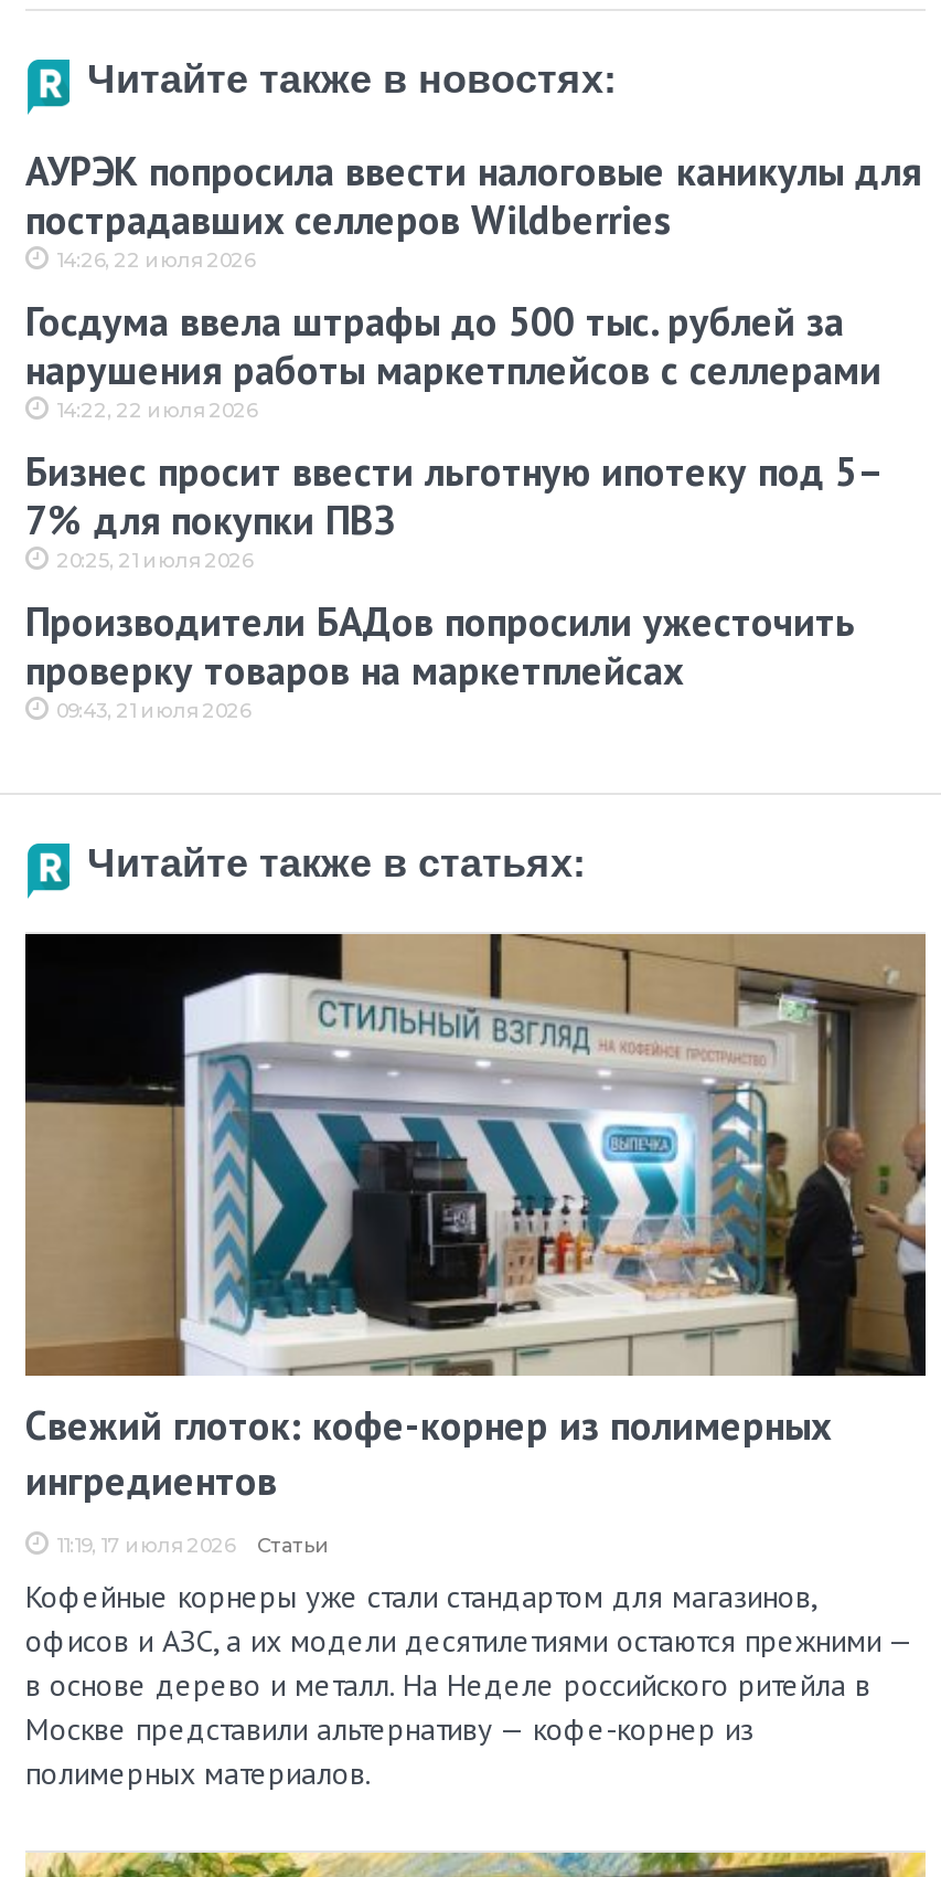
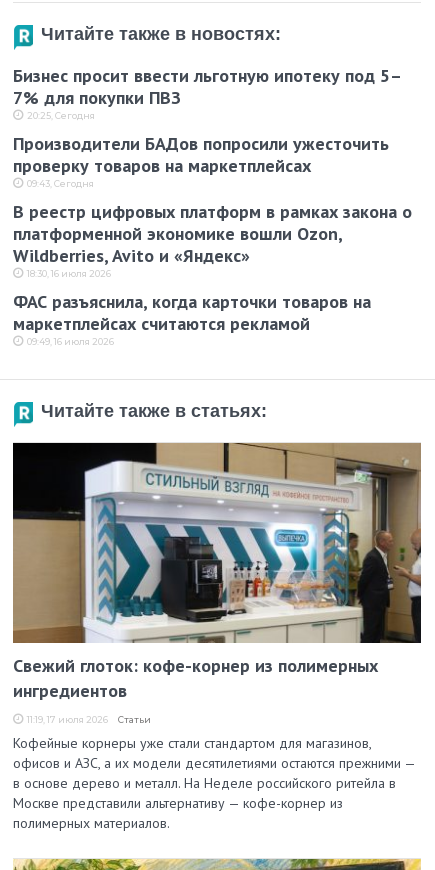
- АУРЭК попросила ввести налоговые каникулы для
- пострадавших селлеров Wildberries
- 14:26, 22 июля 2026
- Госдума ввела штрафы до 500 тыс. рублей за
- нарушения работы маркетплейсов с селлерами
- 14:22, 22 июля 2026

moved up: Бизнес просит ввести льготную ипотеку под 5– | 7% для покупки ПВЗ

- 20:25, 21 июля 2026
+ 20:25, Сегодня

moved up: Производители БАДов попросили ужесточить | проверку товаров на маркетплейсах

- 09:43, 21 июля 2026
+ 09:43, Сегодня
+ В реестр цифровых платформ в рамках закона о
+ платформенной экономике вошли Ozon,
+ Wildberries, Avito и «Яндекс»
+ 18:30, 16 июля 2026
+ ФАС разъяснила, когда карточки товаров на
+ маркетплейсах считаются рекламой
+ 09:49, 16 июля 2026
